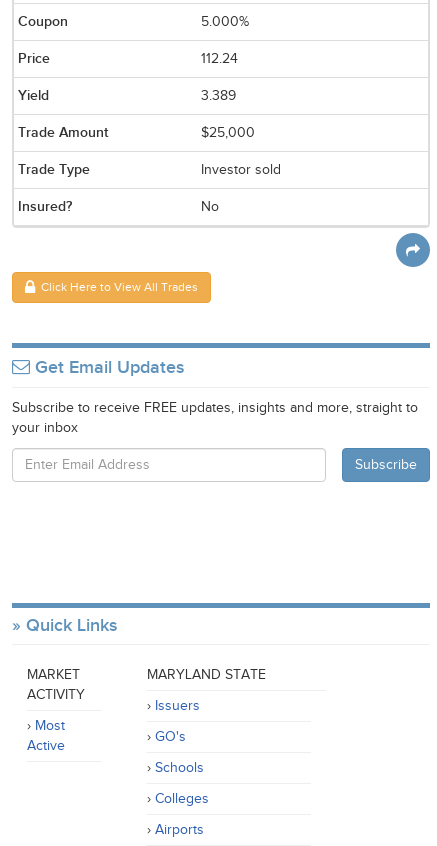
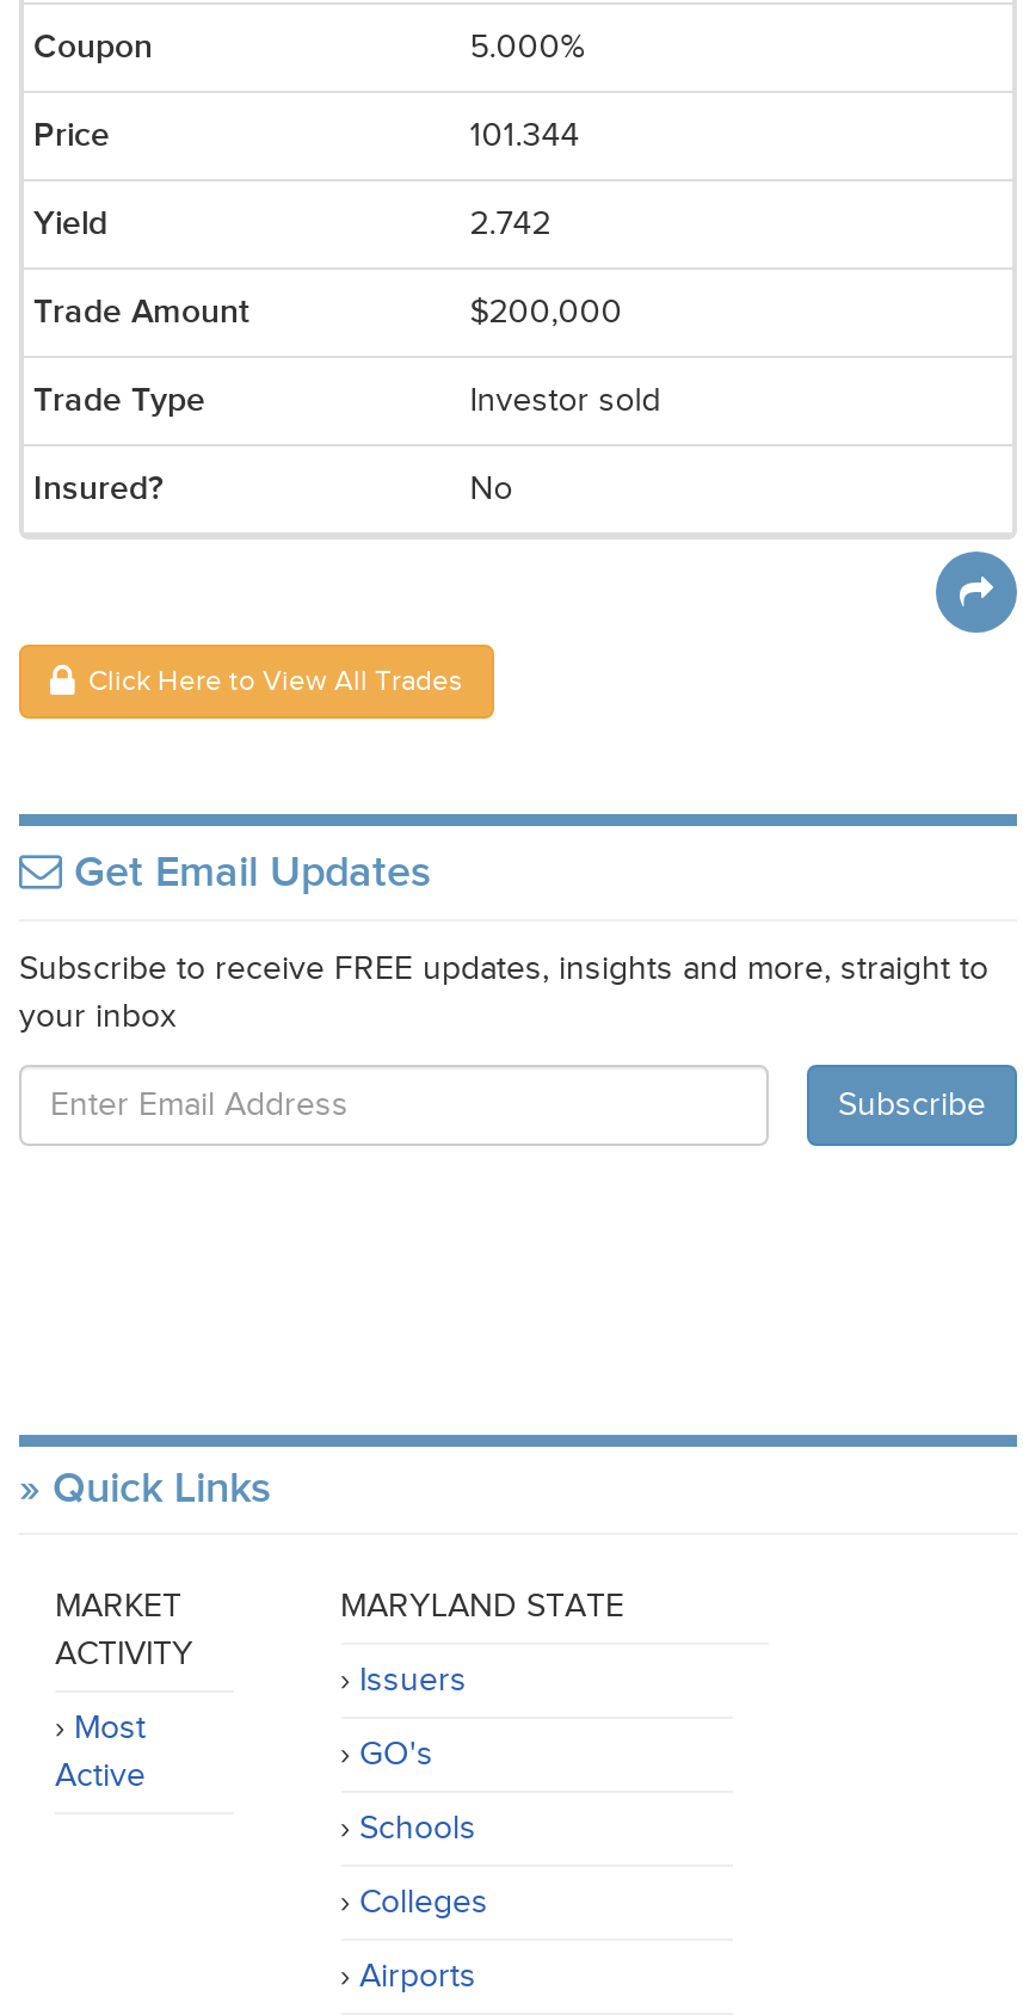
- 112.24
+ 101.344

- 3.389
+ 2.742

- $25,000
+ $200,000
